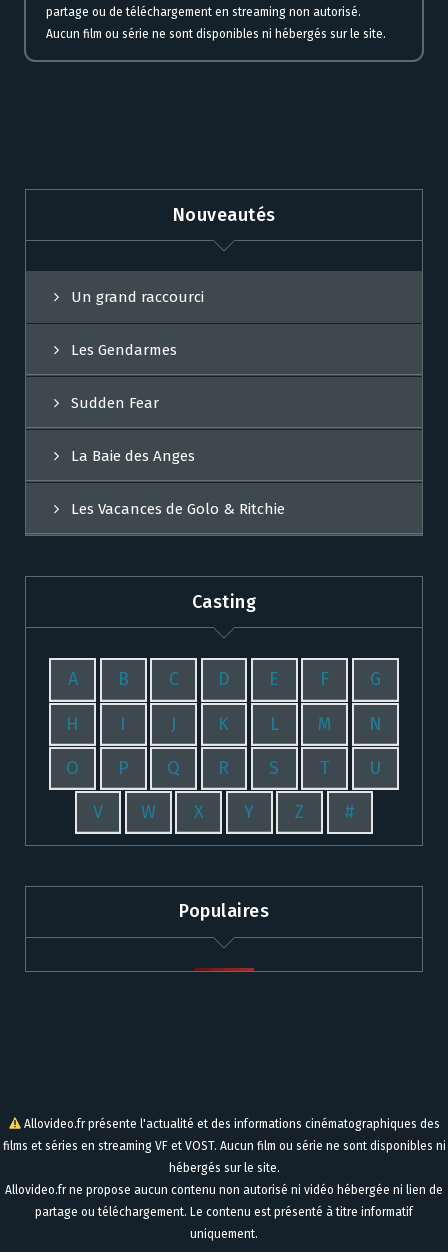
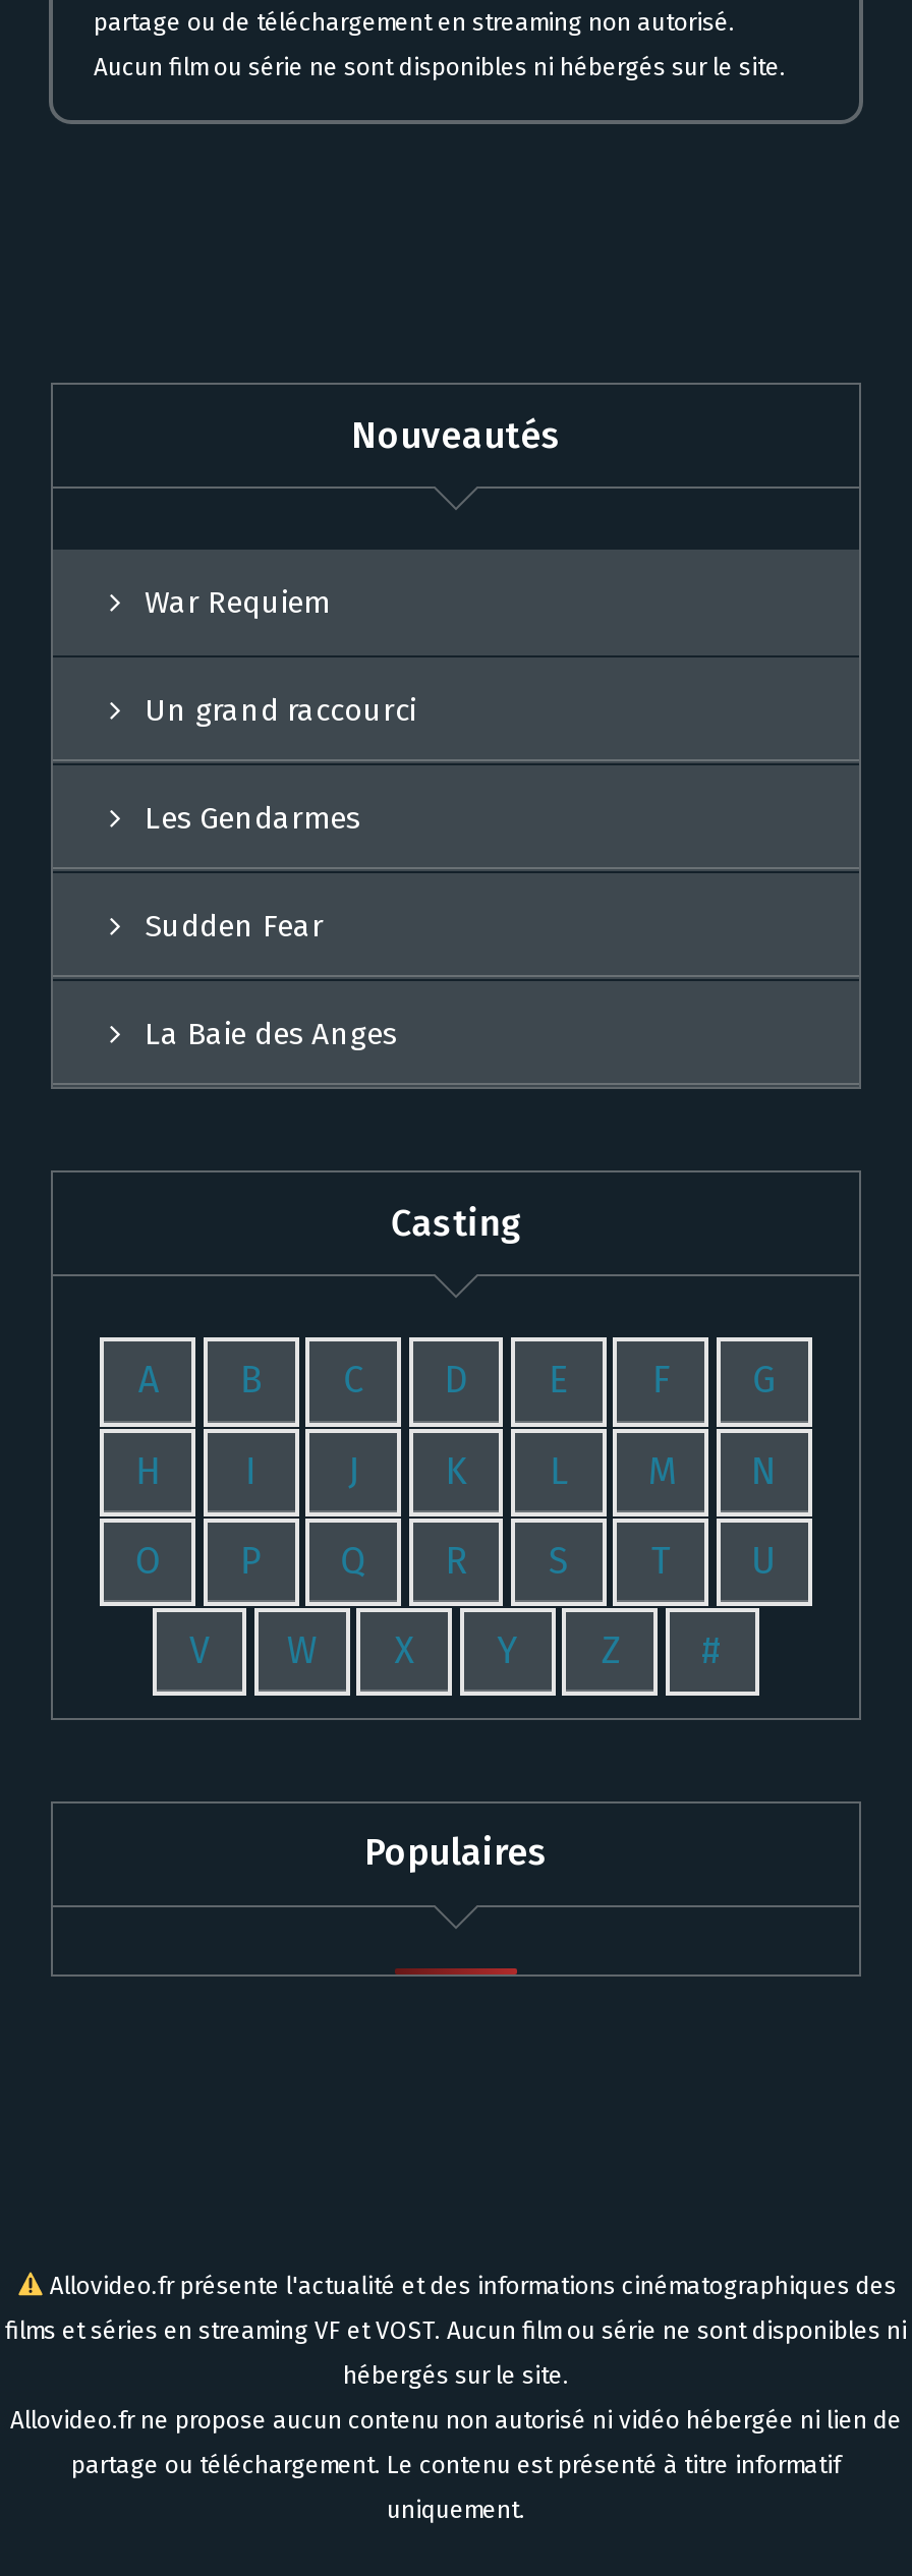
+ War Requiem

moved down: Un grand raccourci | Les Gendarmes | Sudden Fear | La Baie des Anges

- Les Vacances de Golo & Ritchie
